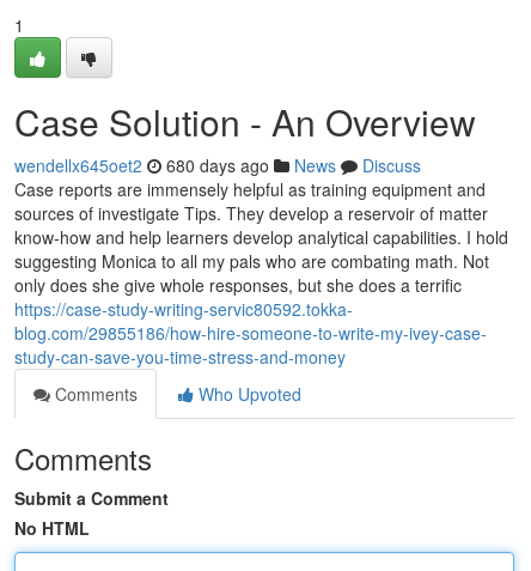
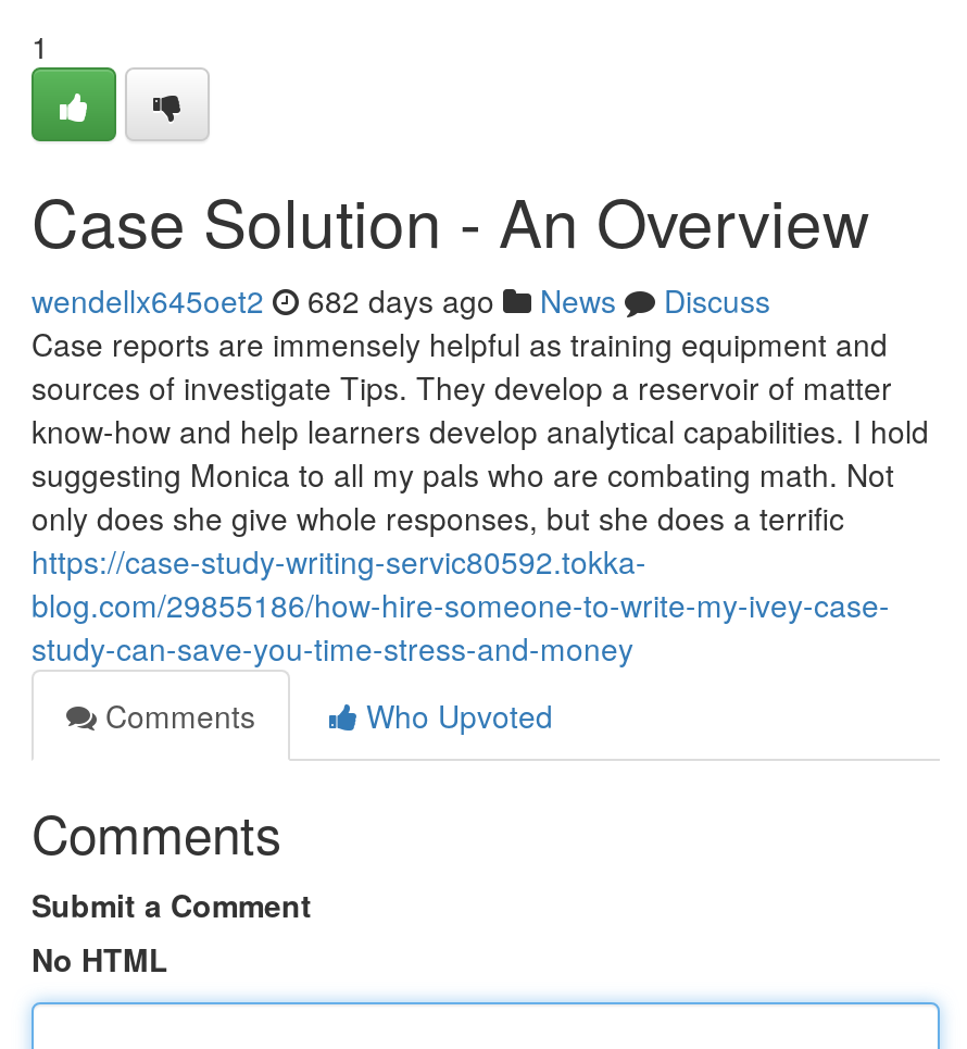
- 680 days ago
+ 682 days ago
